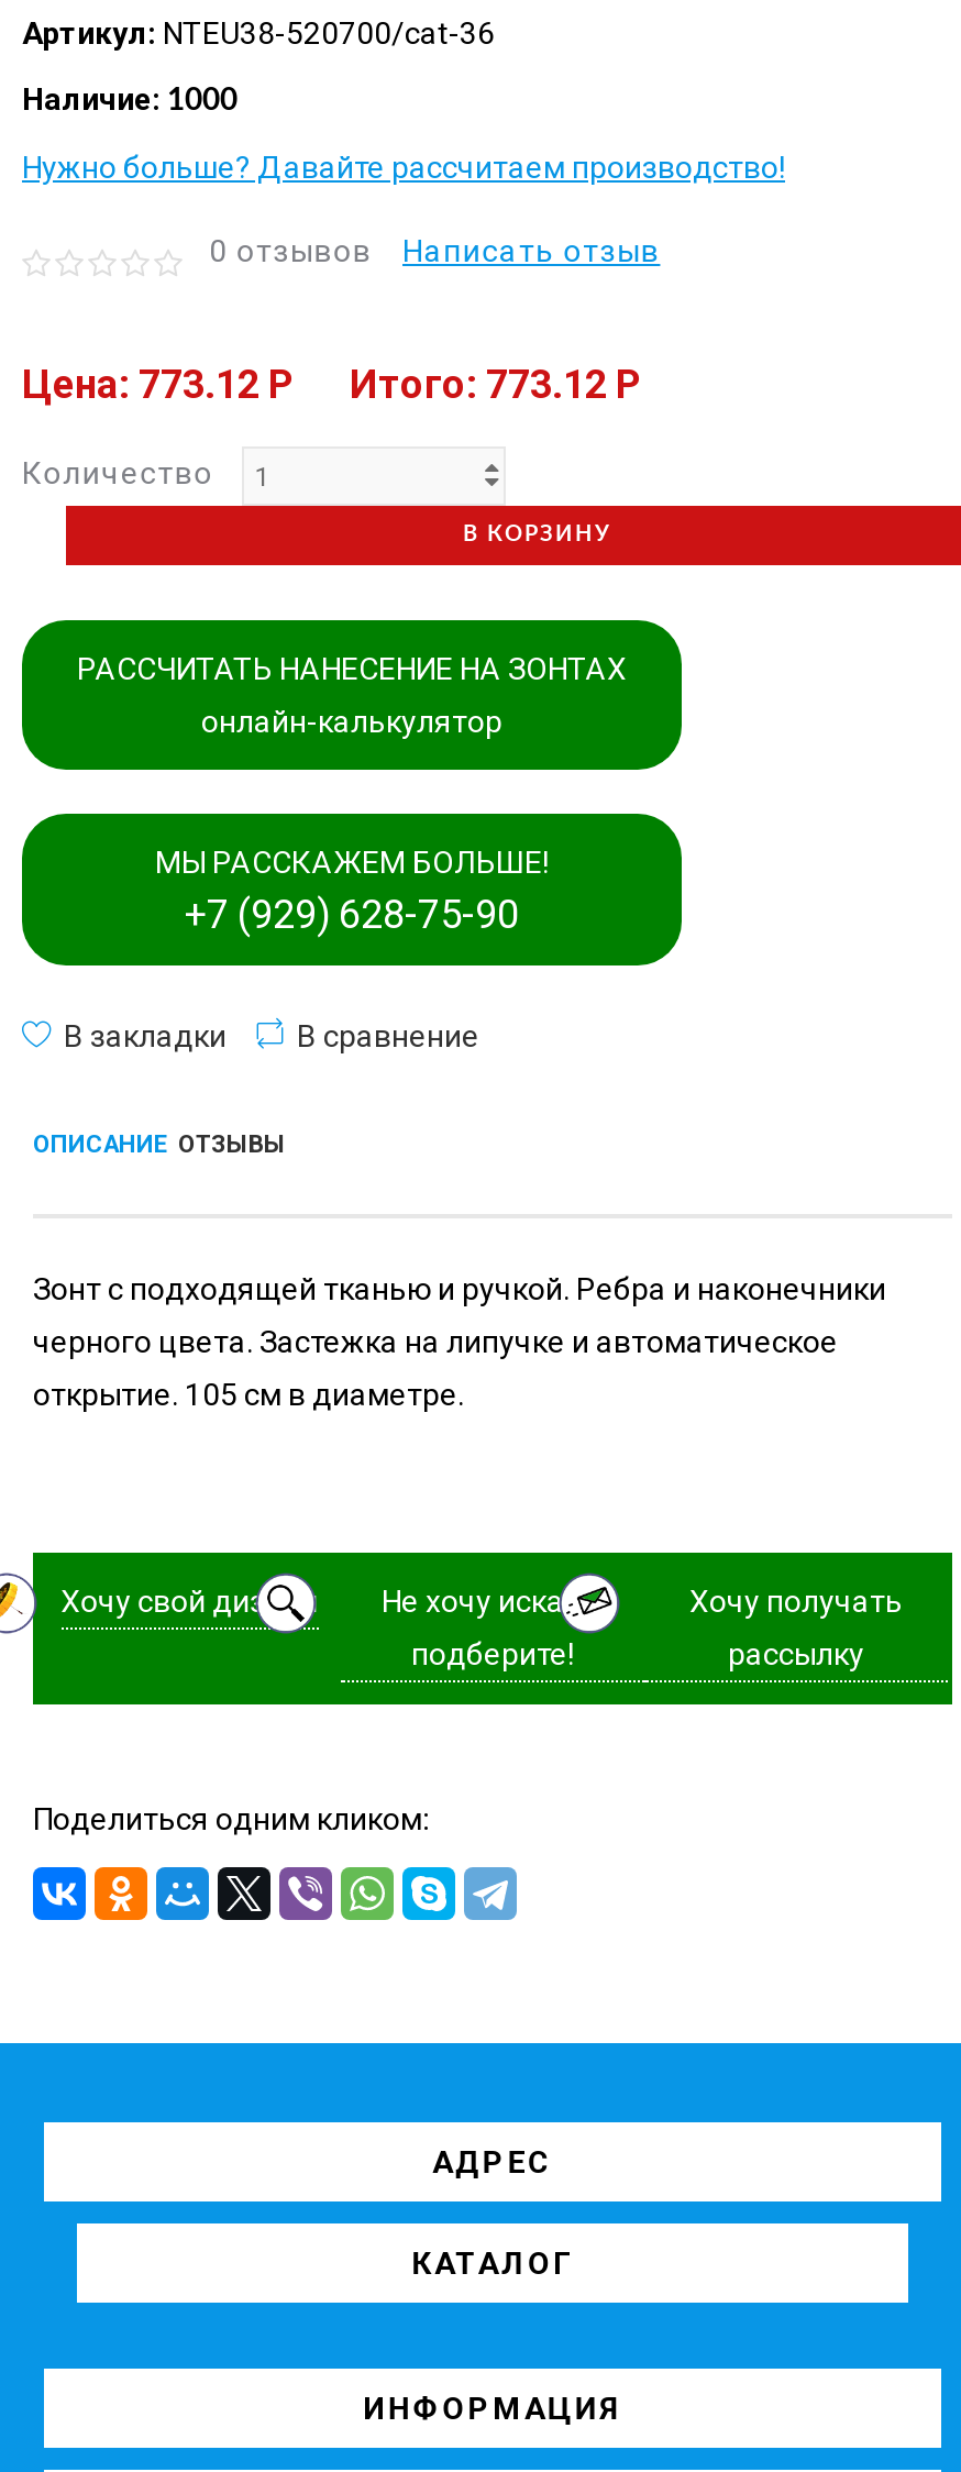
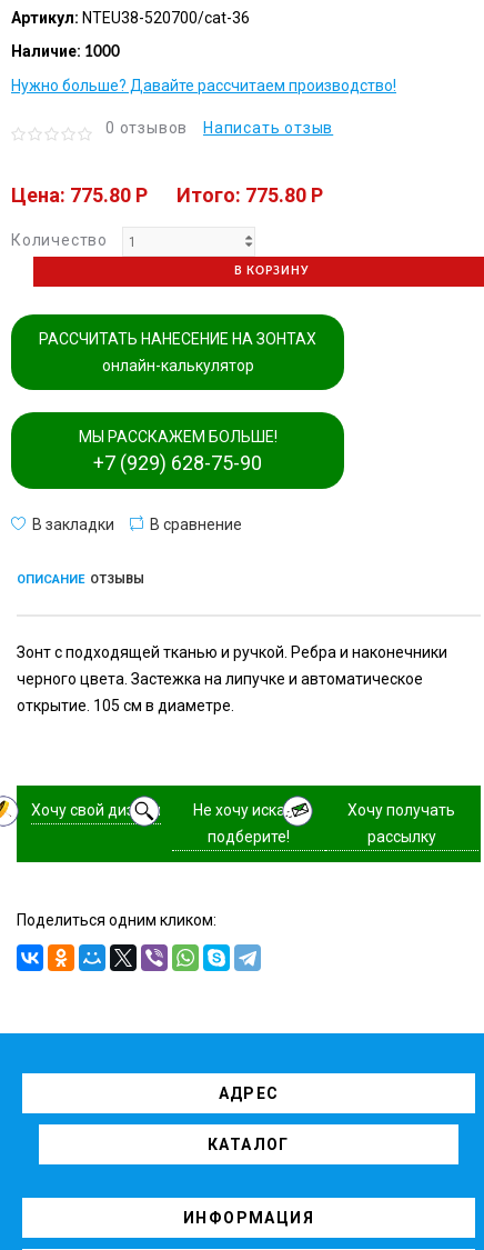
- Цена: 773.12 P
+ Цена: 775.80 P

- Итого: 773.12 P
+ Итого: 775.80 P
